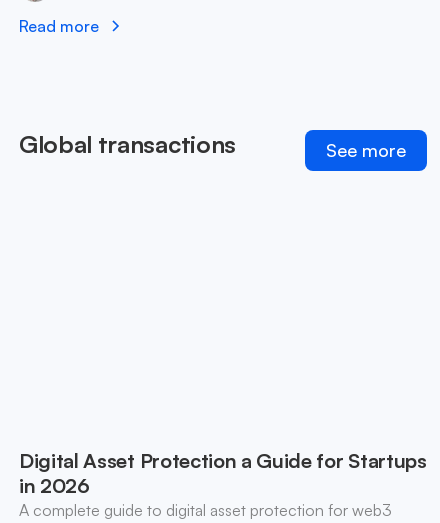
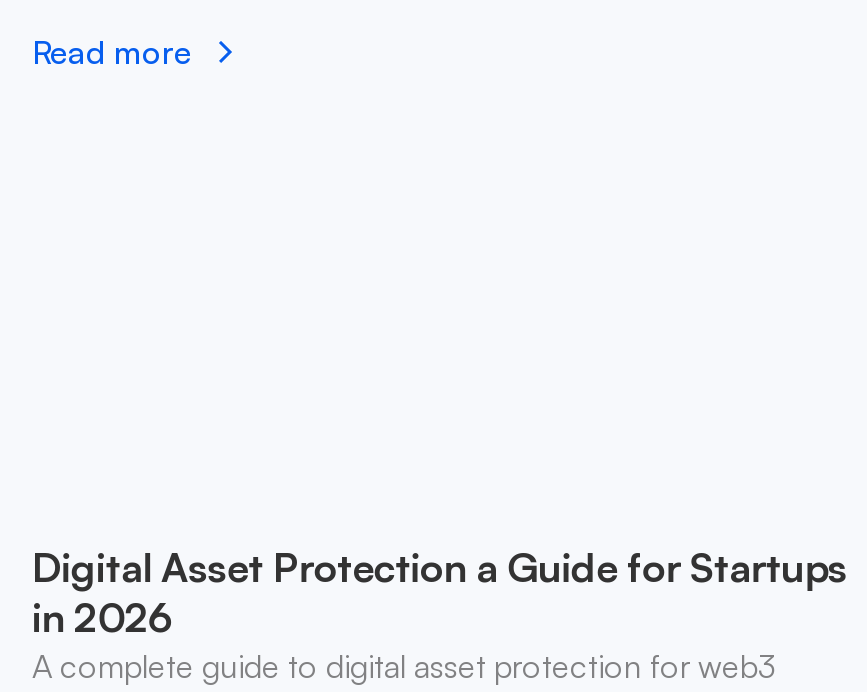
- Global transactions
- See more
